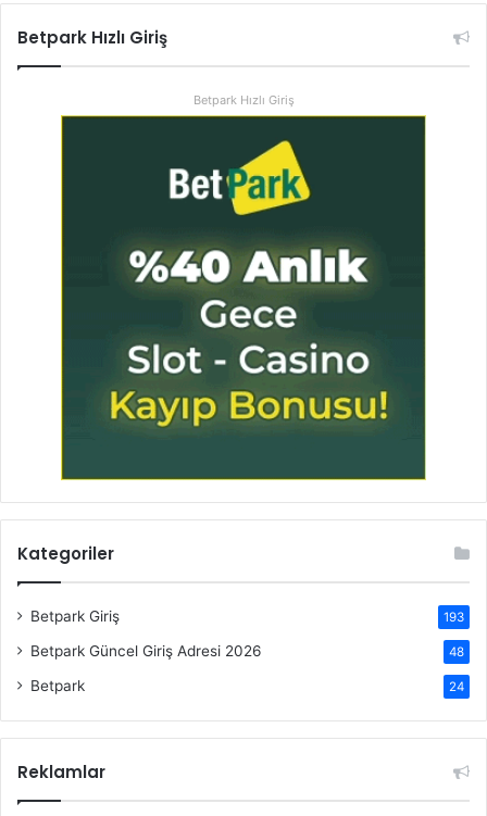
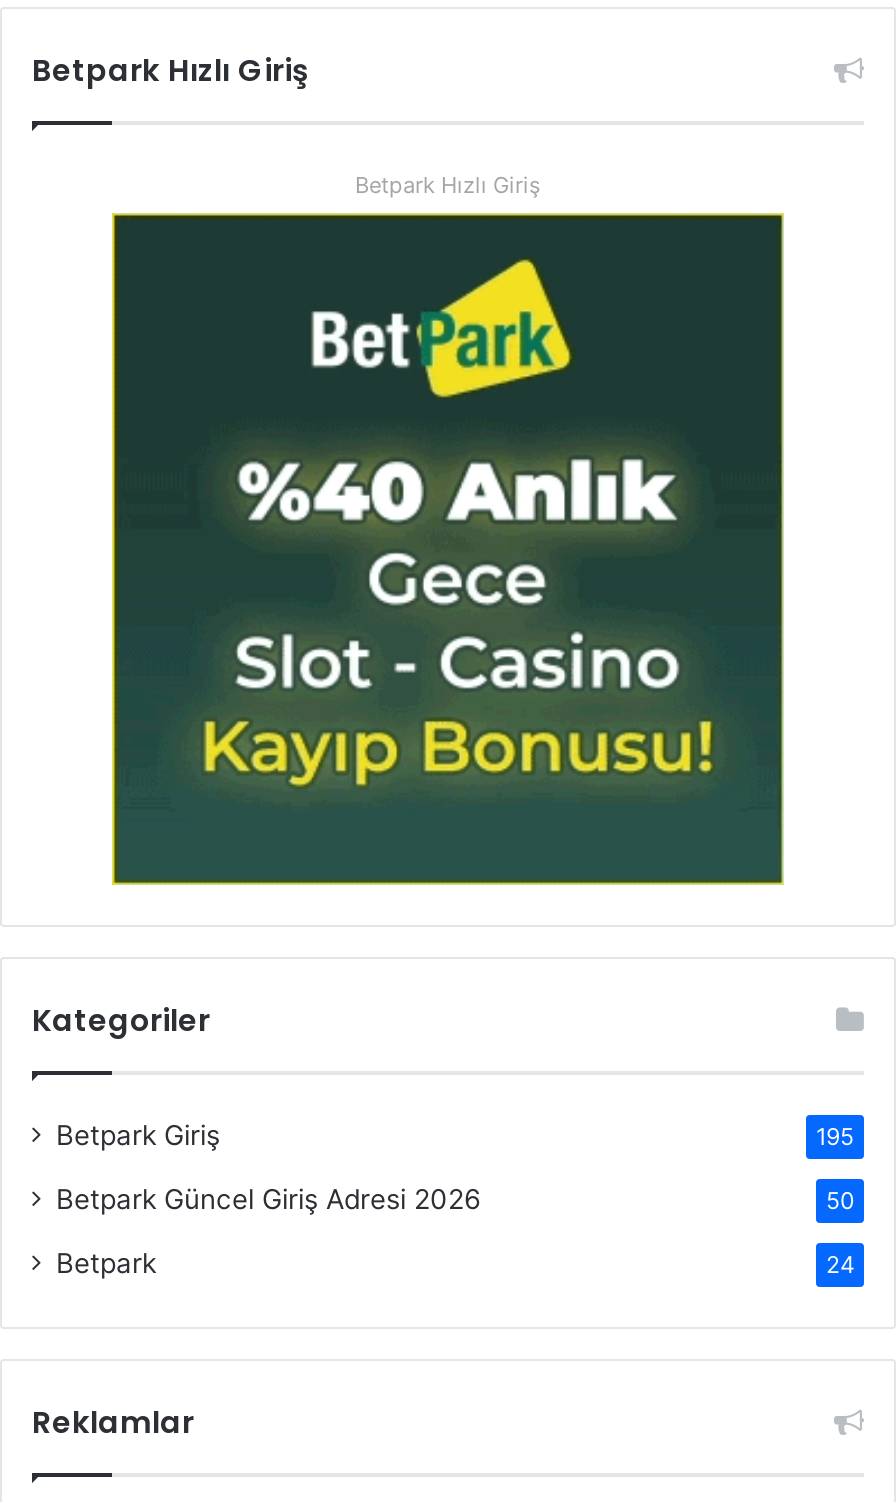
- 193
+ 195

- 48
+ 50
